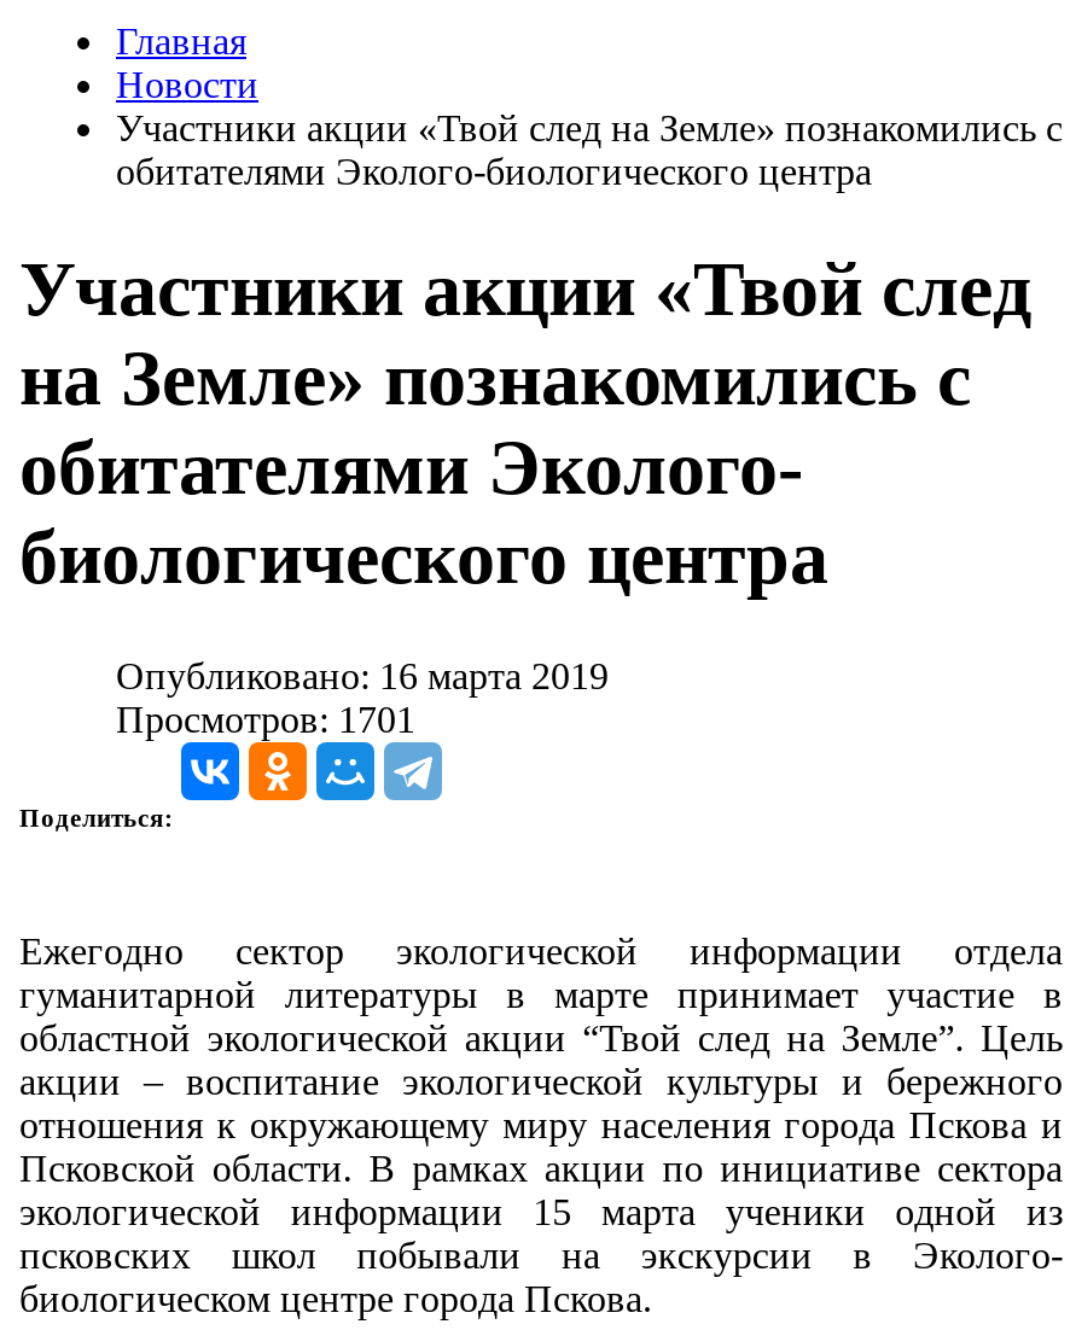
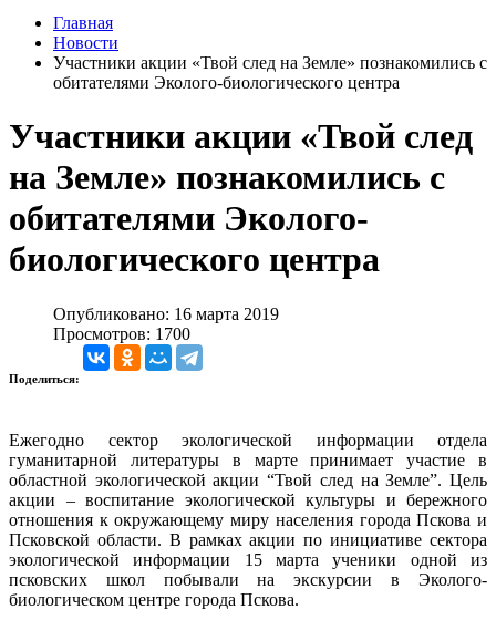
- Просмотров: 1701
+ Просмотров: 1700
